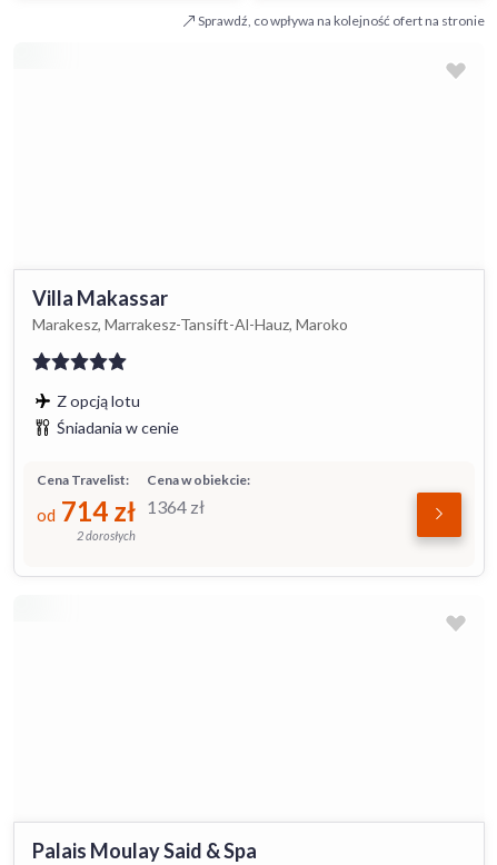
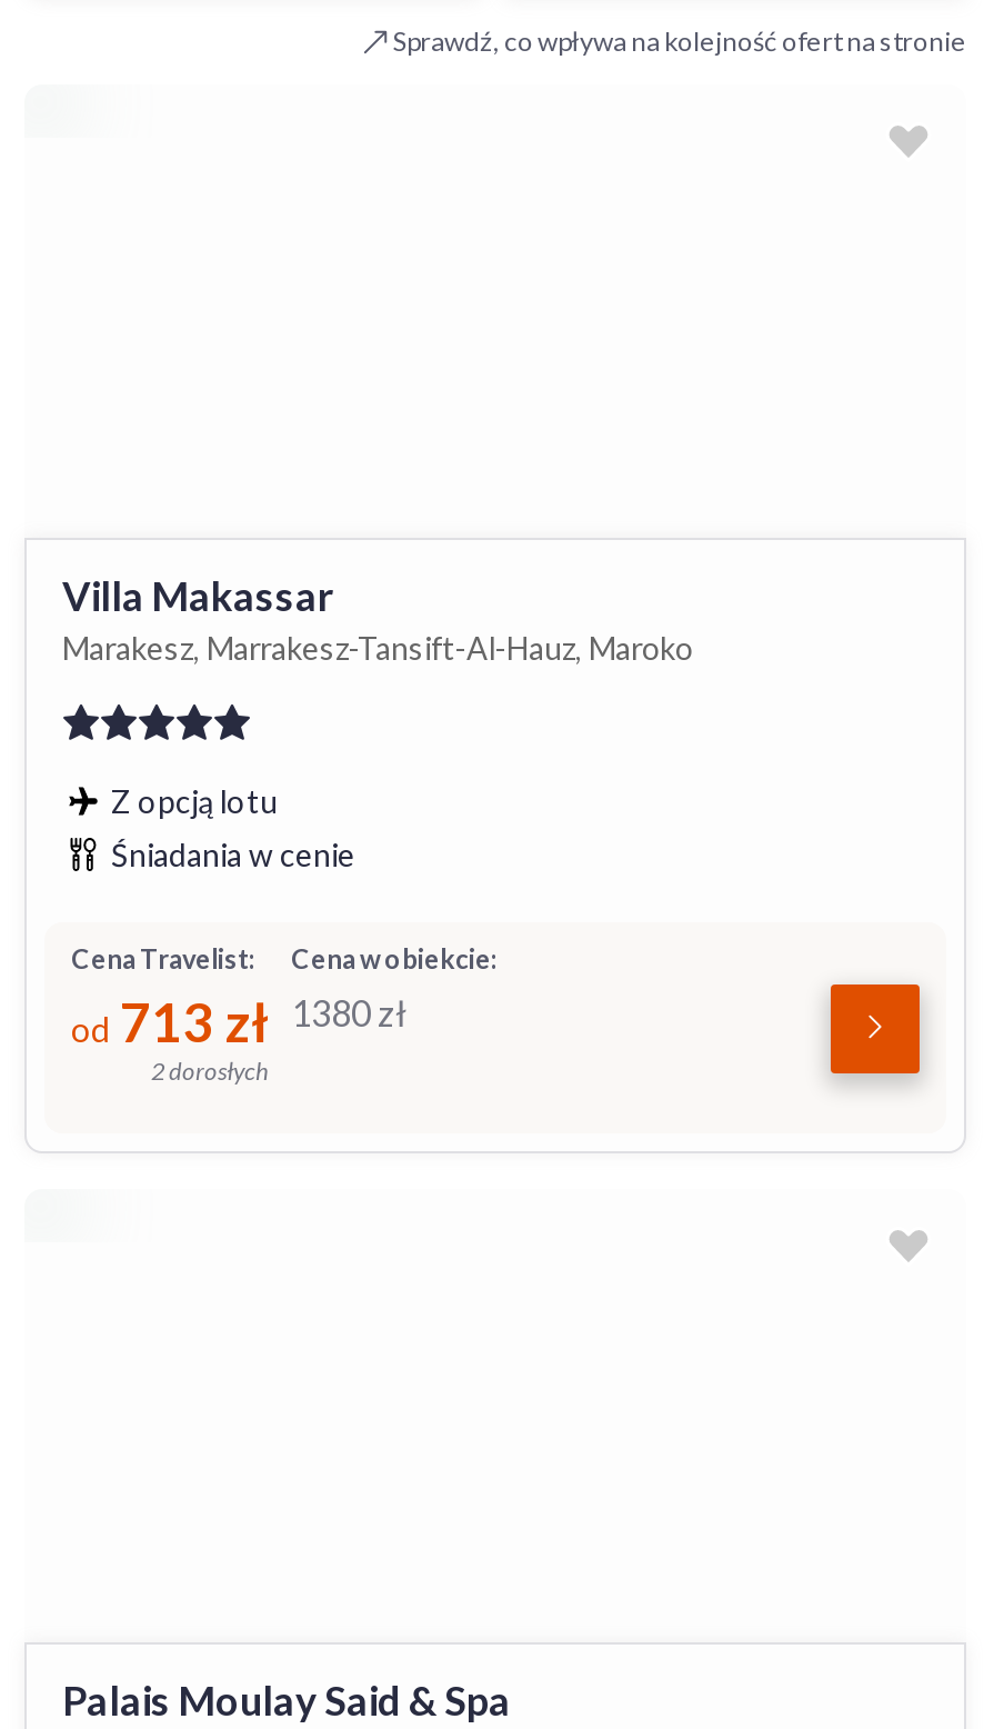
- od 714 zł
+ od 713 zł

- 1364 zł
+ 1380 zł
